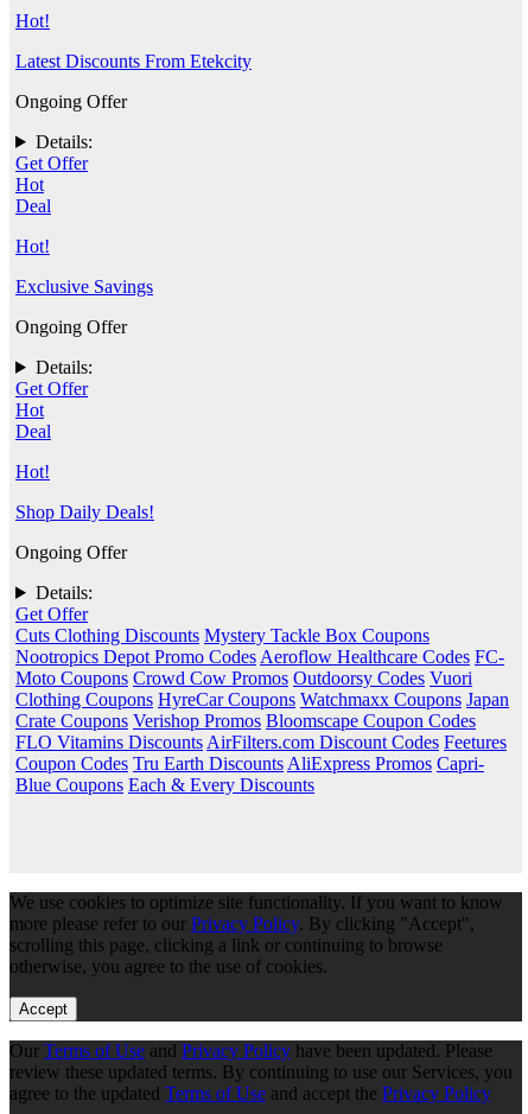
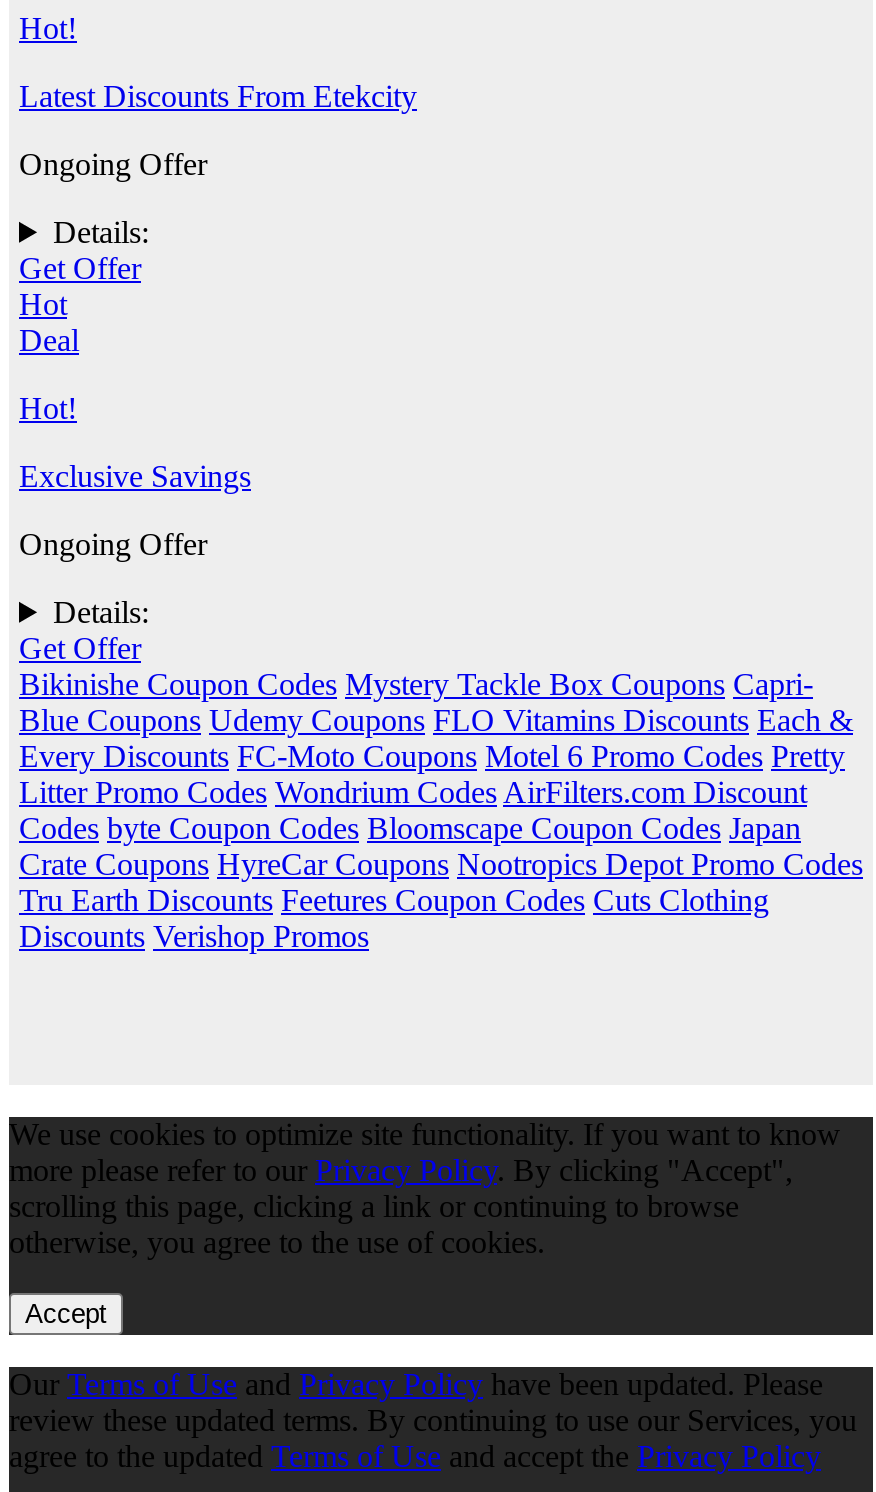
- Hot
- Deal
- Hot!
- Shop Daily Deals!
- Ongoing Offer
- Details:
- Get Offer
- Cuts Clothing Discounts Mystery Tackle Box Coupons
- Nootropics Depot Promo Codes Aeroflow Healthcare Codes FC-
- Moto Coupons Crowd Cow Promos Outdoorsy Codes Vuori
- Clothing Coupons HyreCar Coupons Watchmaxx Coupons Japan
- Crate Coupons Verishop Promos Bloomscape Coupon Codes
- FLO Vitamins Discounts AirFilters.com Discount Codes Feetures
- Coupon Codes Tru Earth Discounts AliExpress Promos Capri-
- Blue Coupons Each & Every Discounts
+ Bikinishe Coupon Codes Mystery Tackle Box Coupons Capri-
+ Blue Coupons Udemy Coupons FLO Vitamins Discounts Each &
+ Every Discounts FC-Moto Coupons Motel 6 Promo Codes Pretty
+ Litter Promo Codes Wondrium Codes AirFilters.com Discount
+ Codes byte Coupon Codes Bloomscape Coupon Codes Japan
+ Crate Coupons HyreCar Coupons Nootropics Depot Promo Codes
+ Tru Earth Discounts Feetures Coupon Codes Cuts Clothing
+ Discounts Verishop Promos
